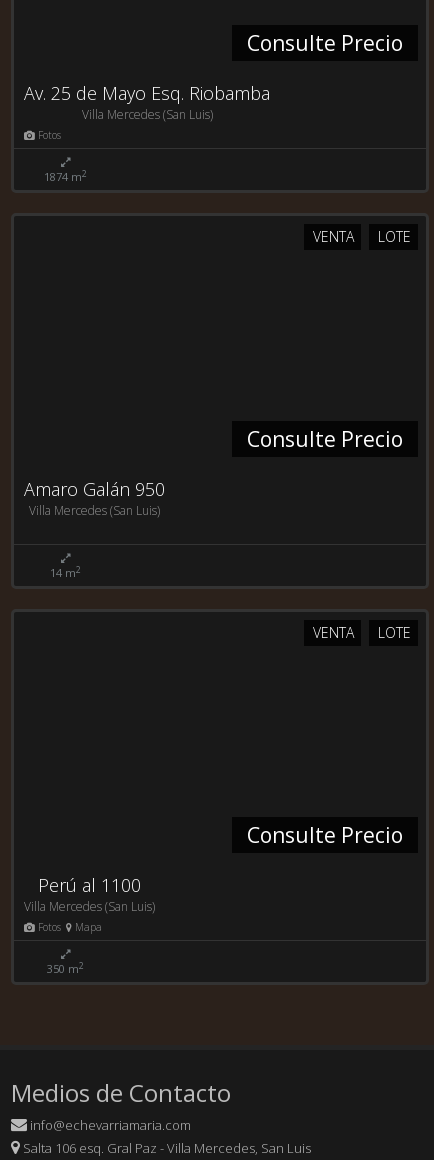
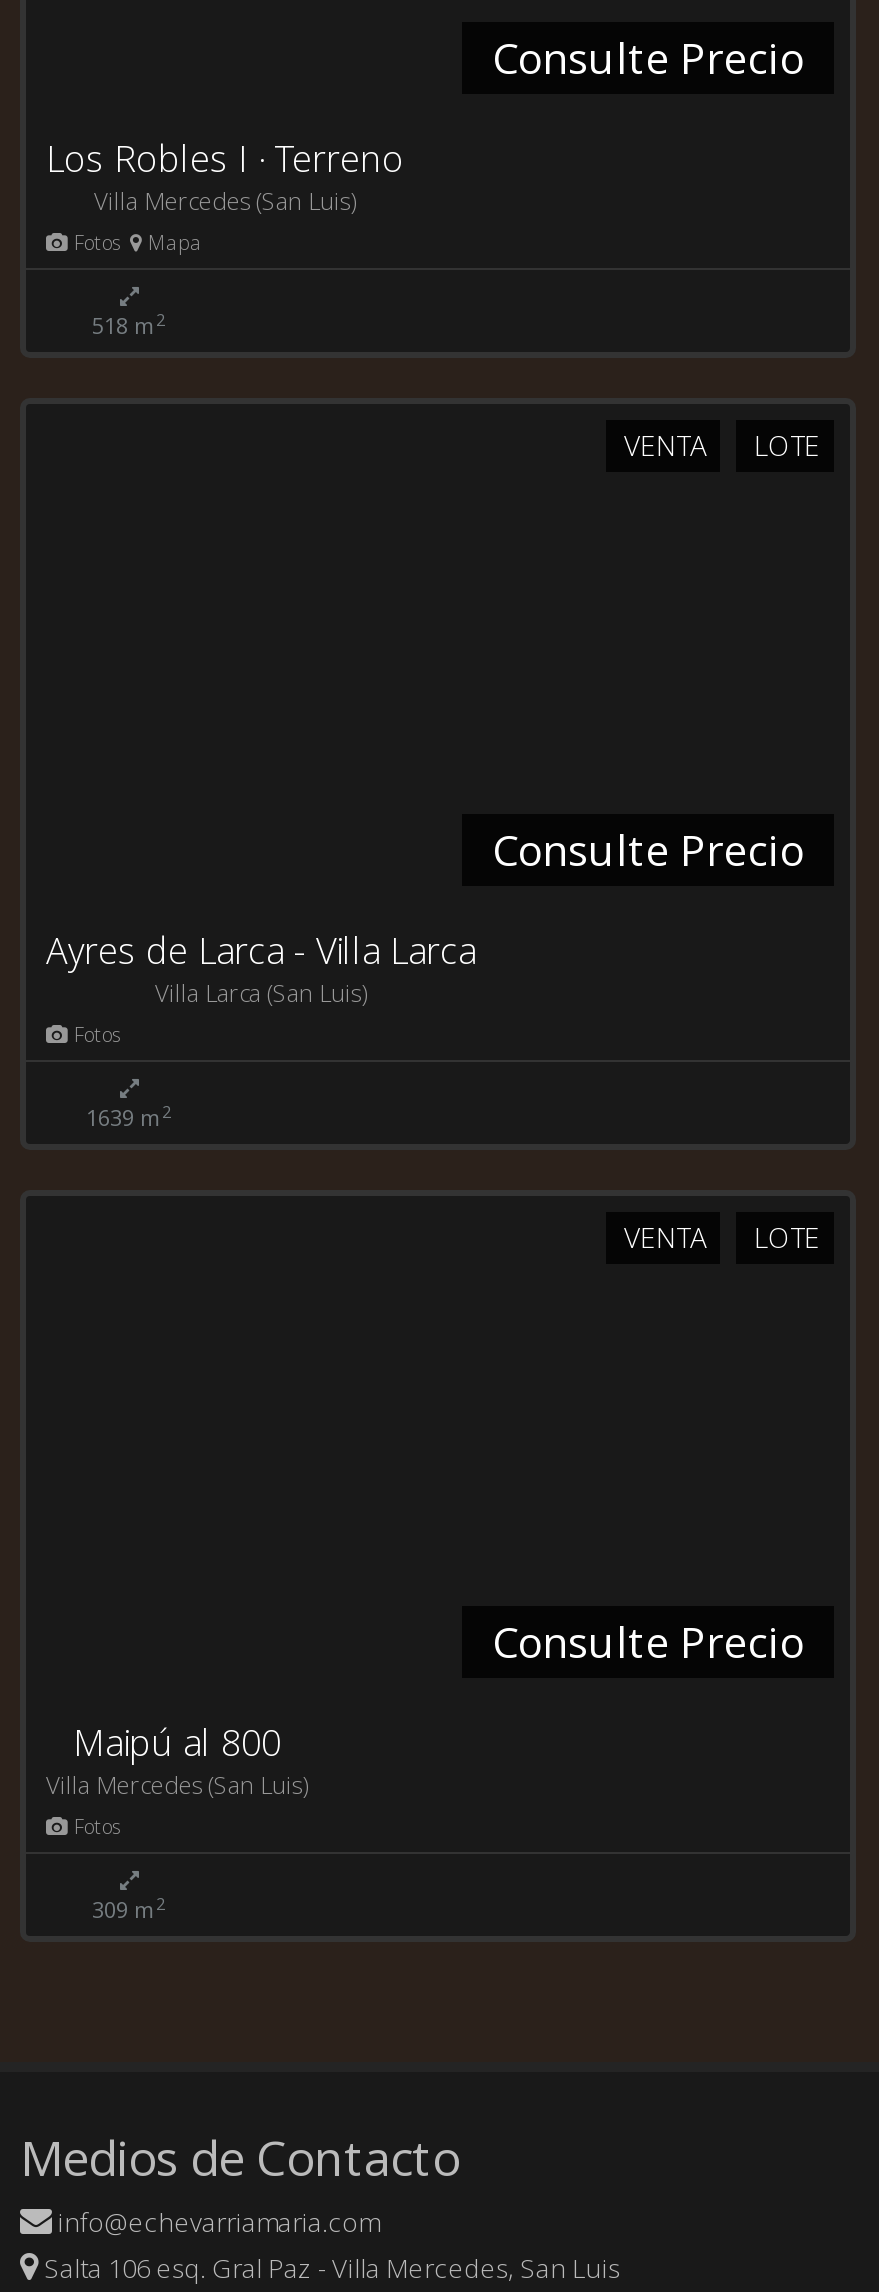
- Av. 25 de Mayo Esq. Riobamba
+ Los Robles I · Terreno

- 1874 m2
+ Mapa
+ 518 m2

- Amaro Galán 950
- Villa Mercedes (San Luis)
+ Ayres de Larca - Villa Larca
+ Villa Larca (San Luis)
+ Fotos

- 14 m2
+ 1639 m2

- Perú al 1100
+ Maipú al 800

- Mapa
- 350 m2
+ 309 m2
